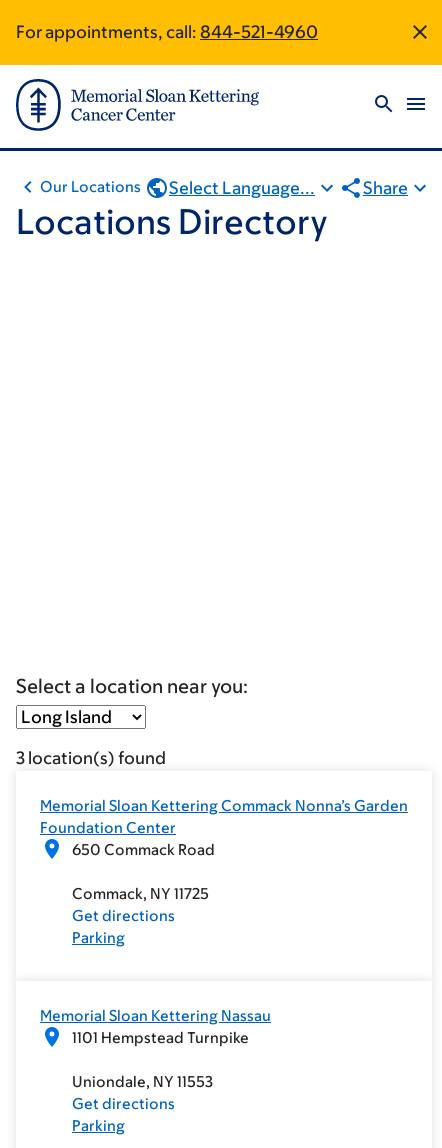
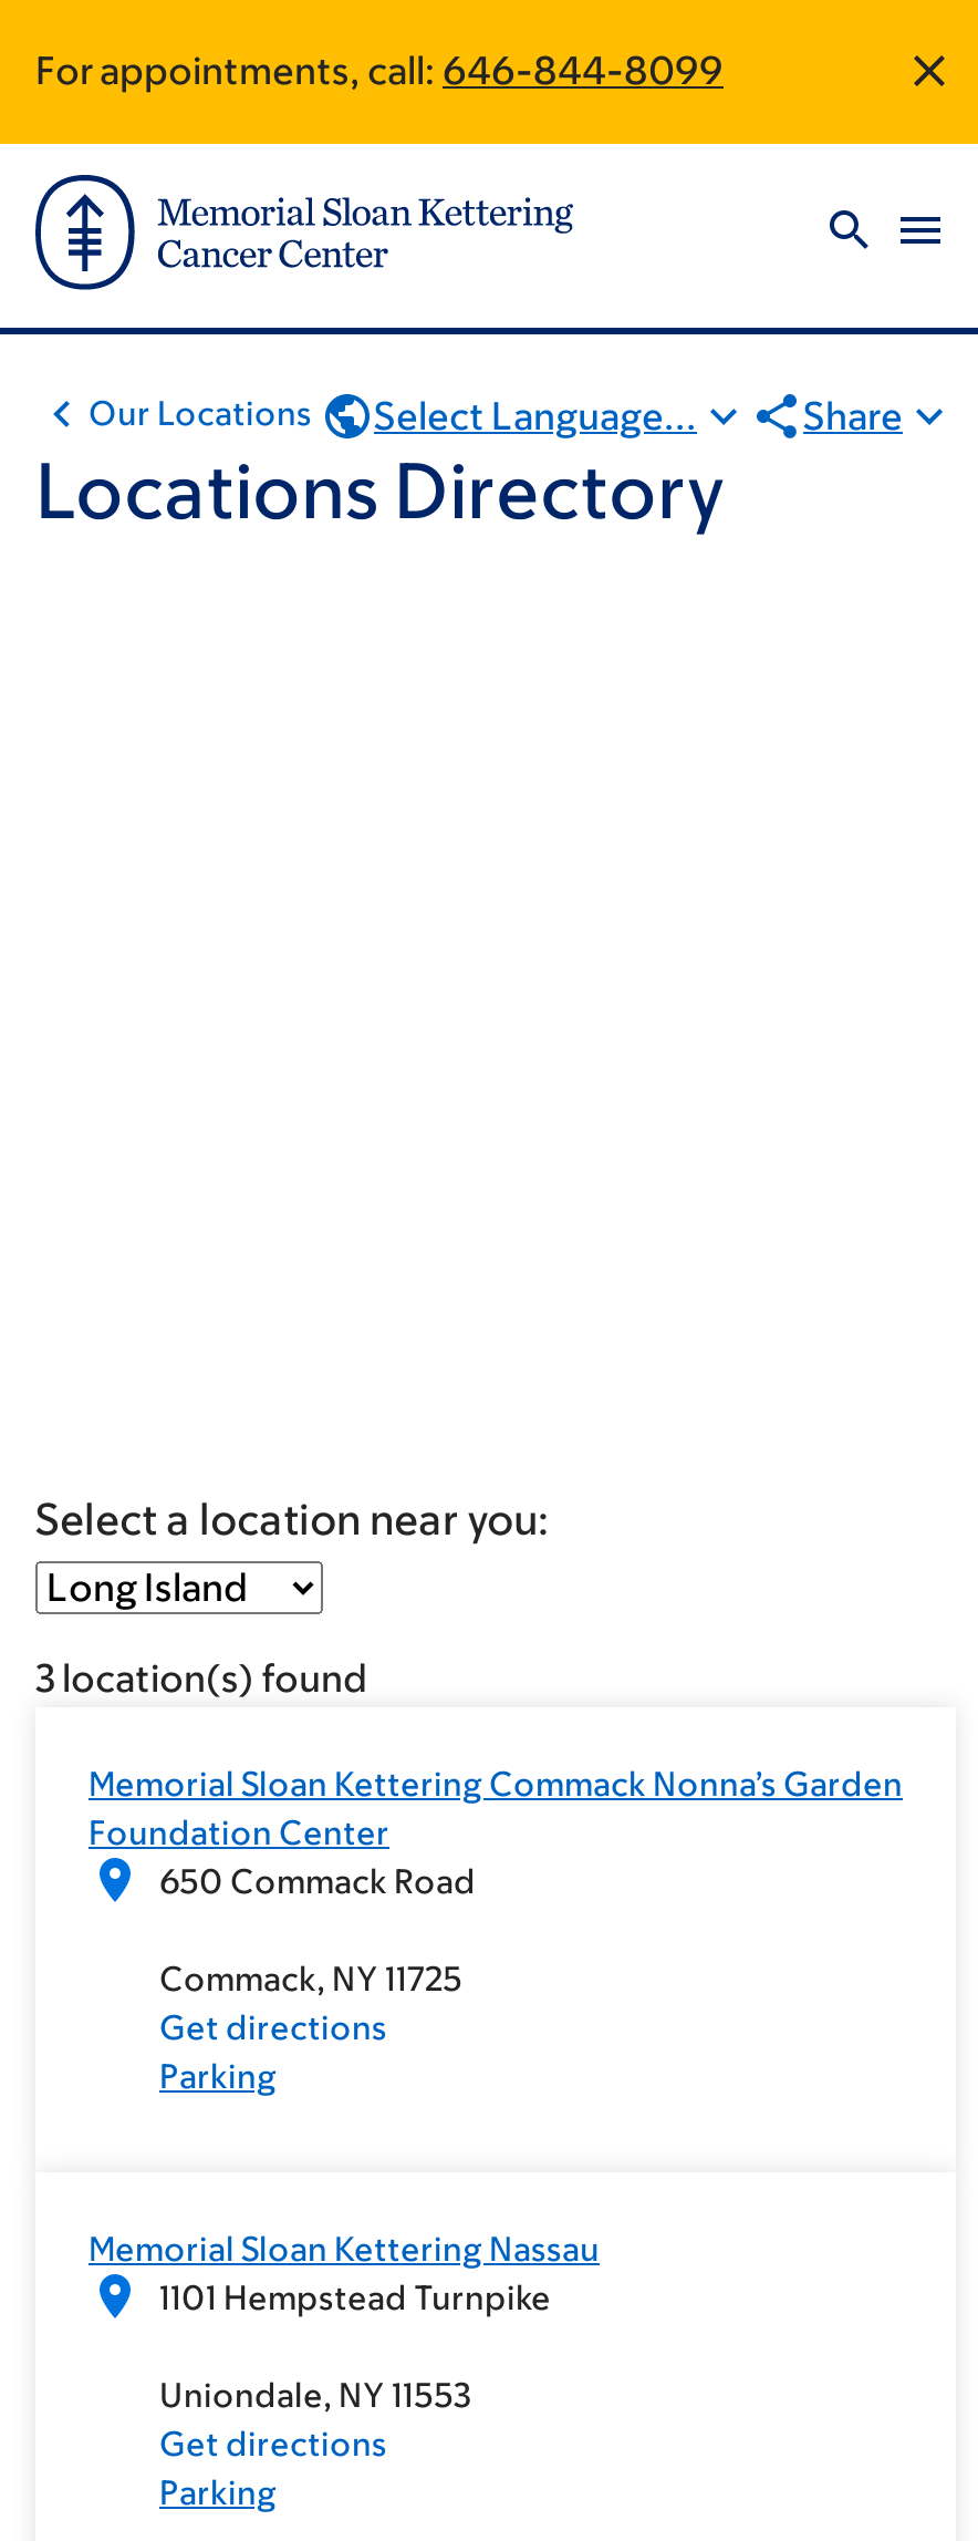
- For appointments, call: 844-521-4960
+ For appointments, call: 646-844-8099
